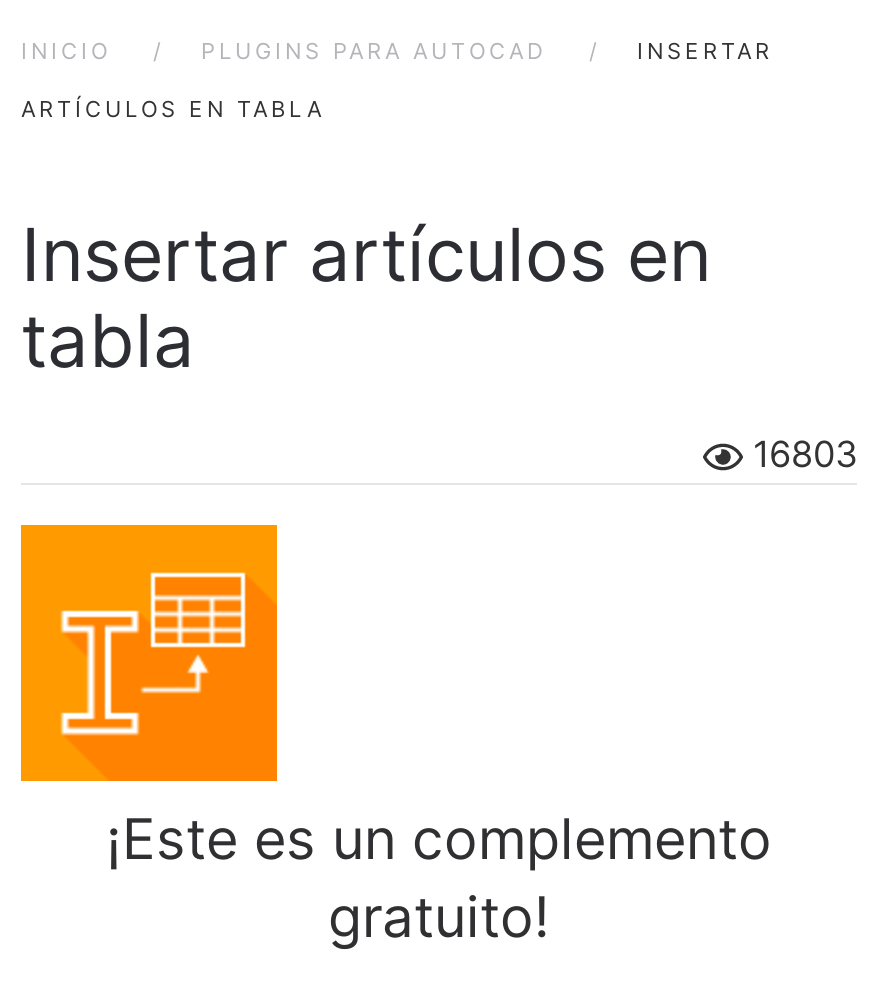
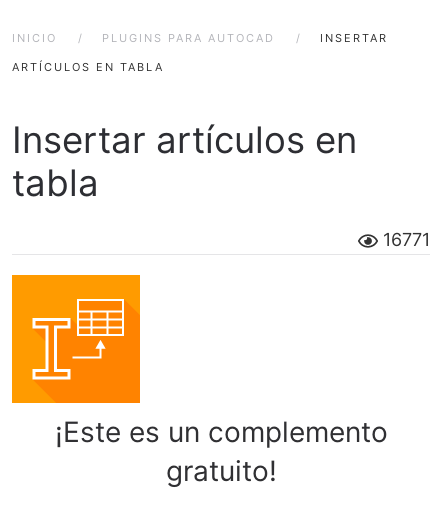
- 16803
+ 16771
